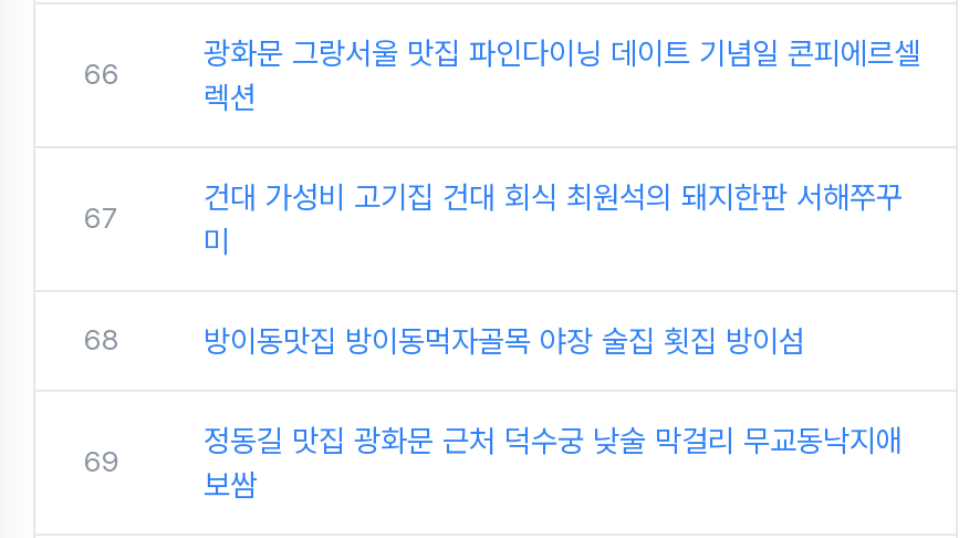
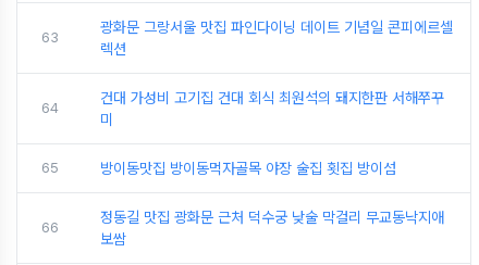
- 66
+ 63

- 67
+ 64

- 68
+ 65

- 69
+ 66
